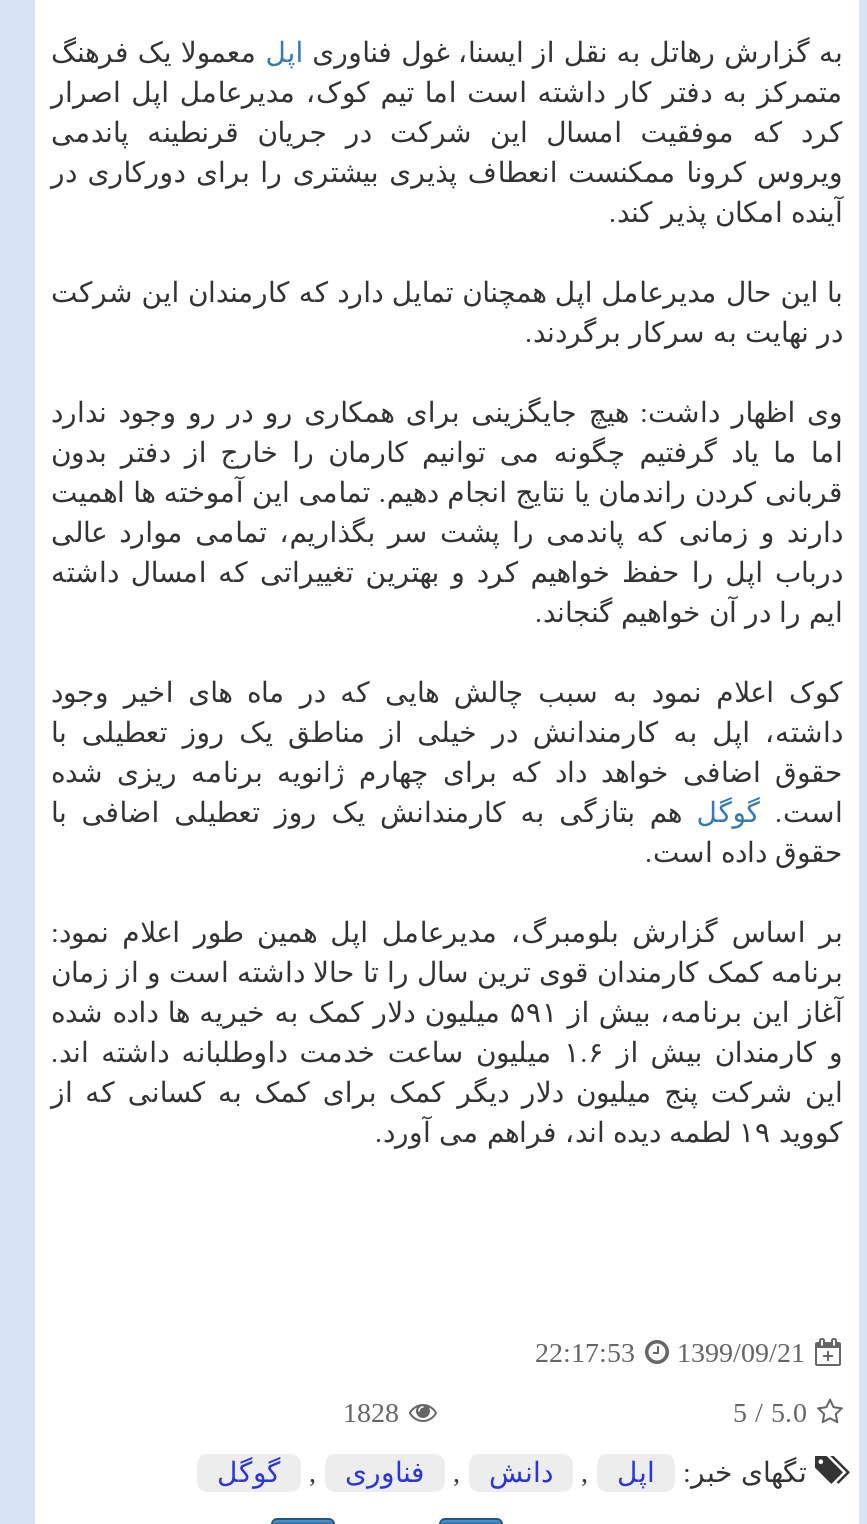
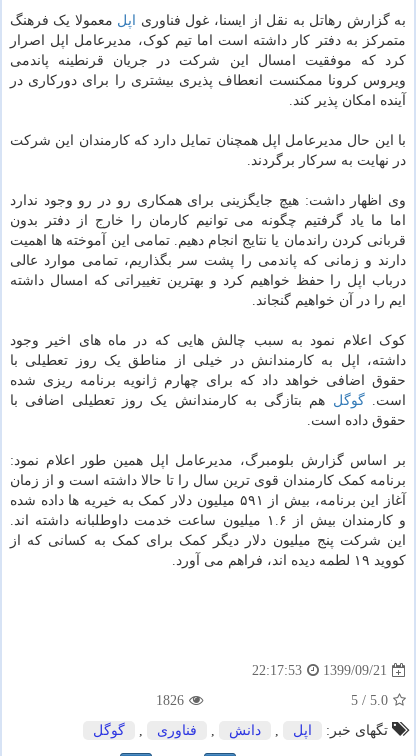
- 1828
+ 1826
